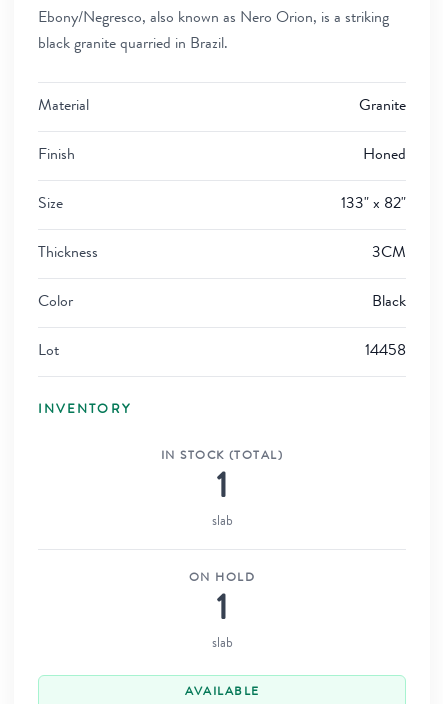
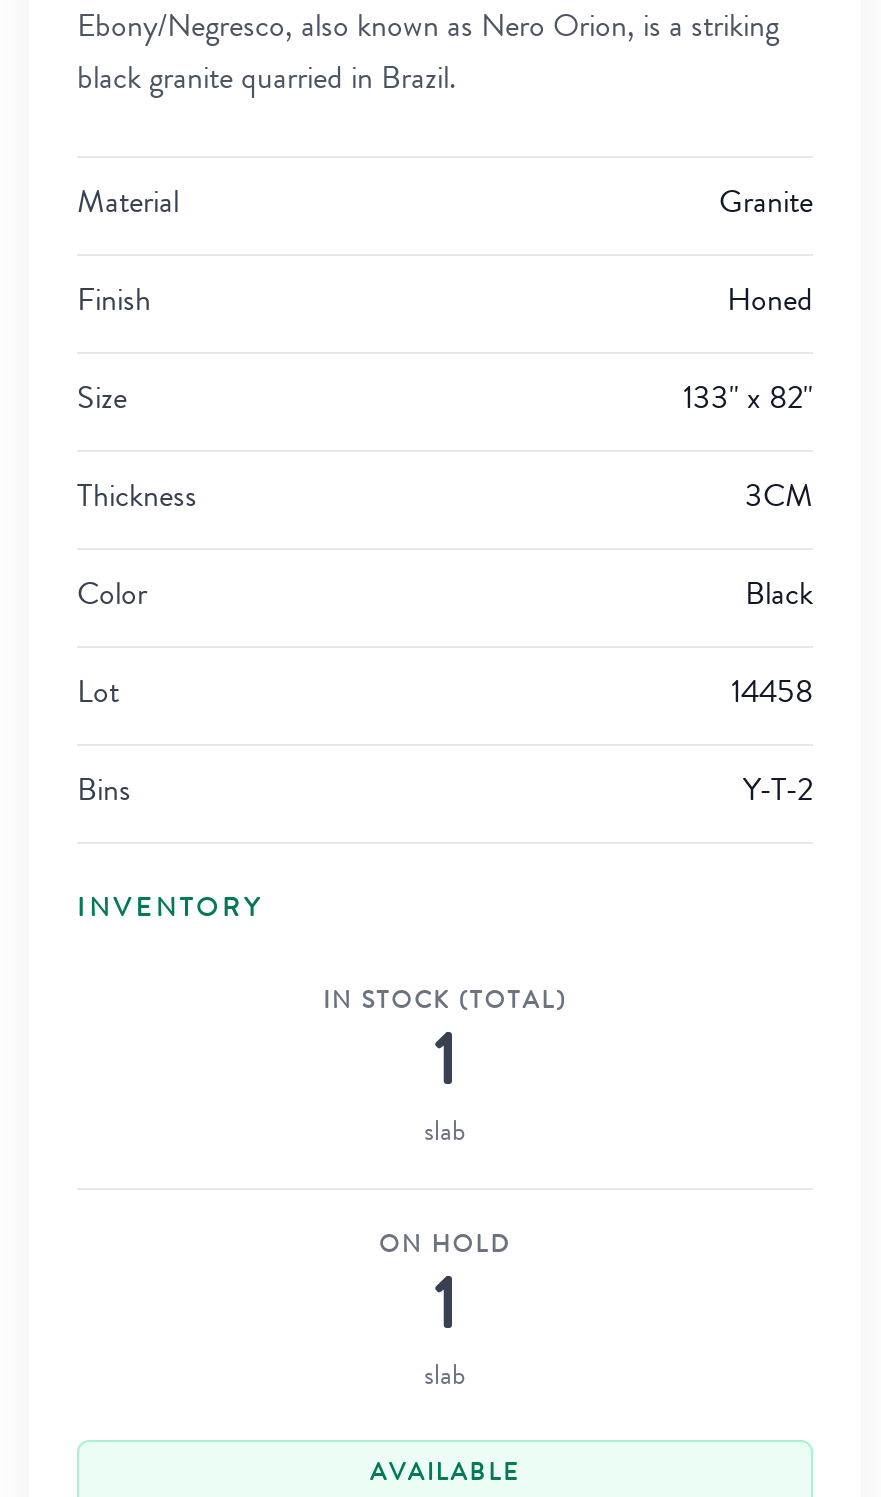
+ Bins
+ Y-T-2
